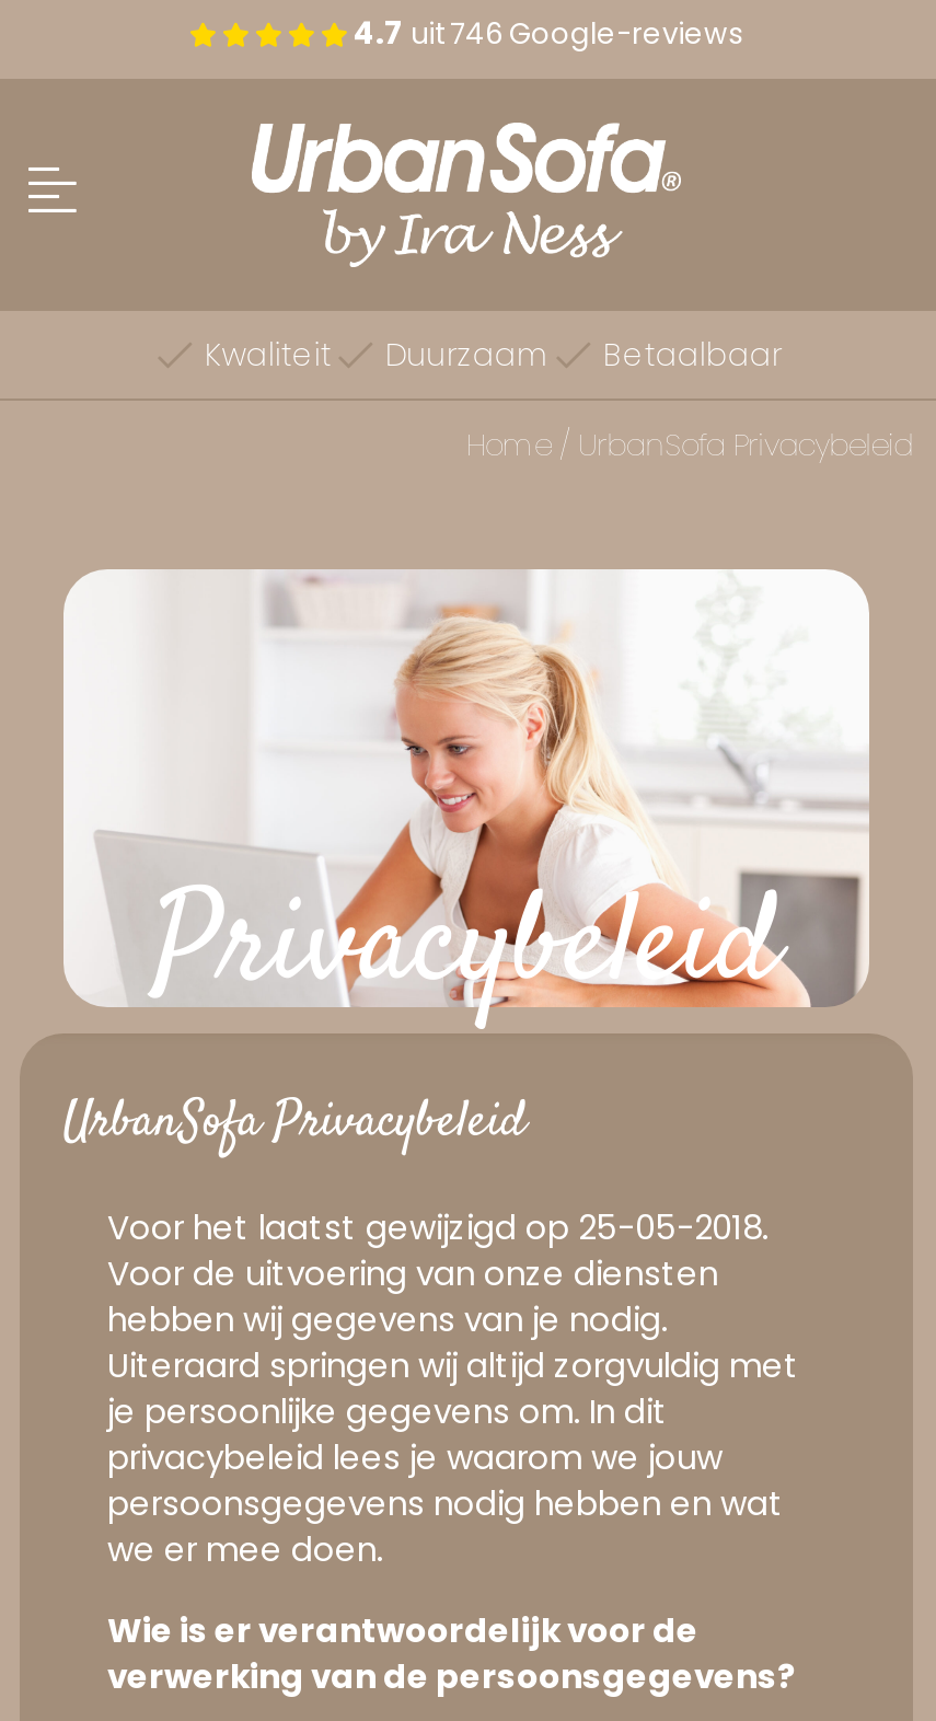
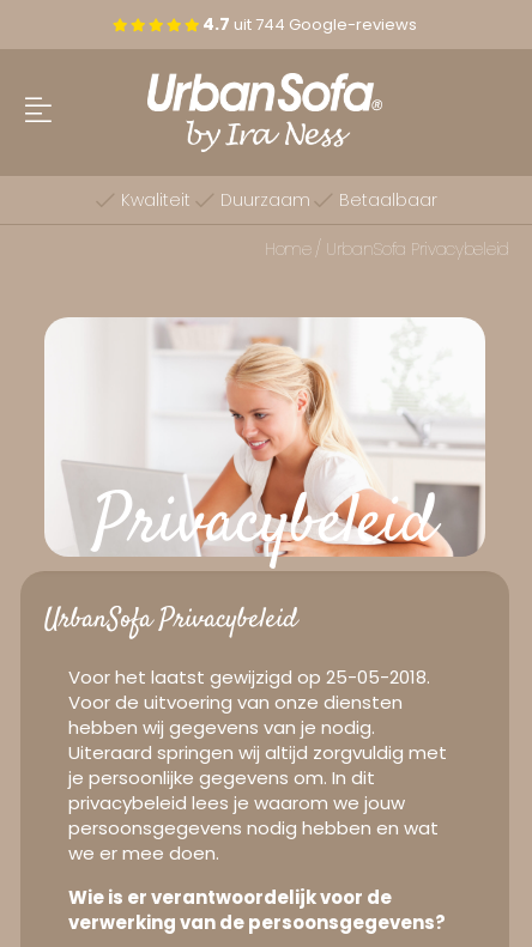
- 4.7 uit746 Google-reviews
+ 4.7 uit744 Google-reviews
